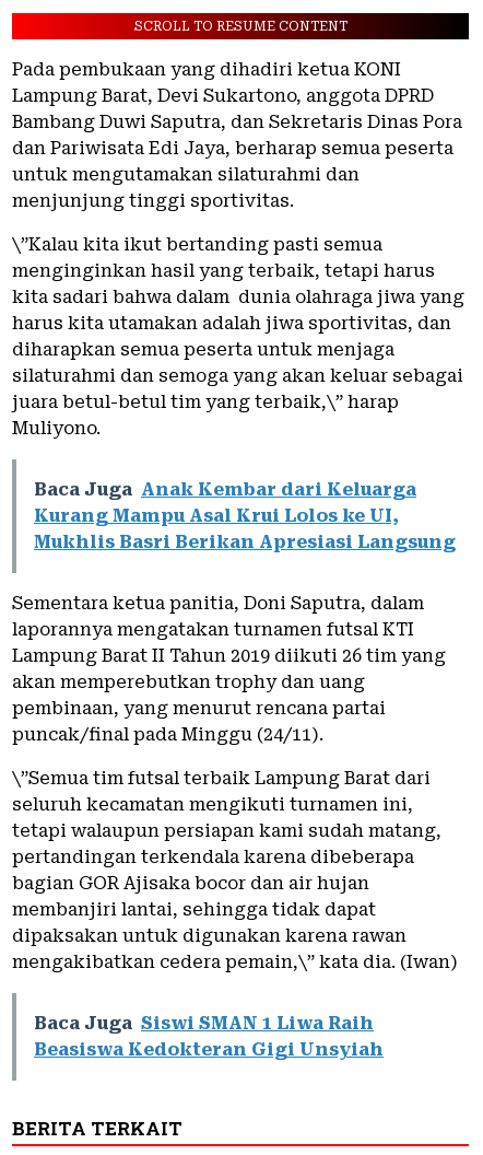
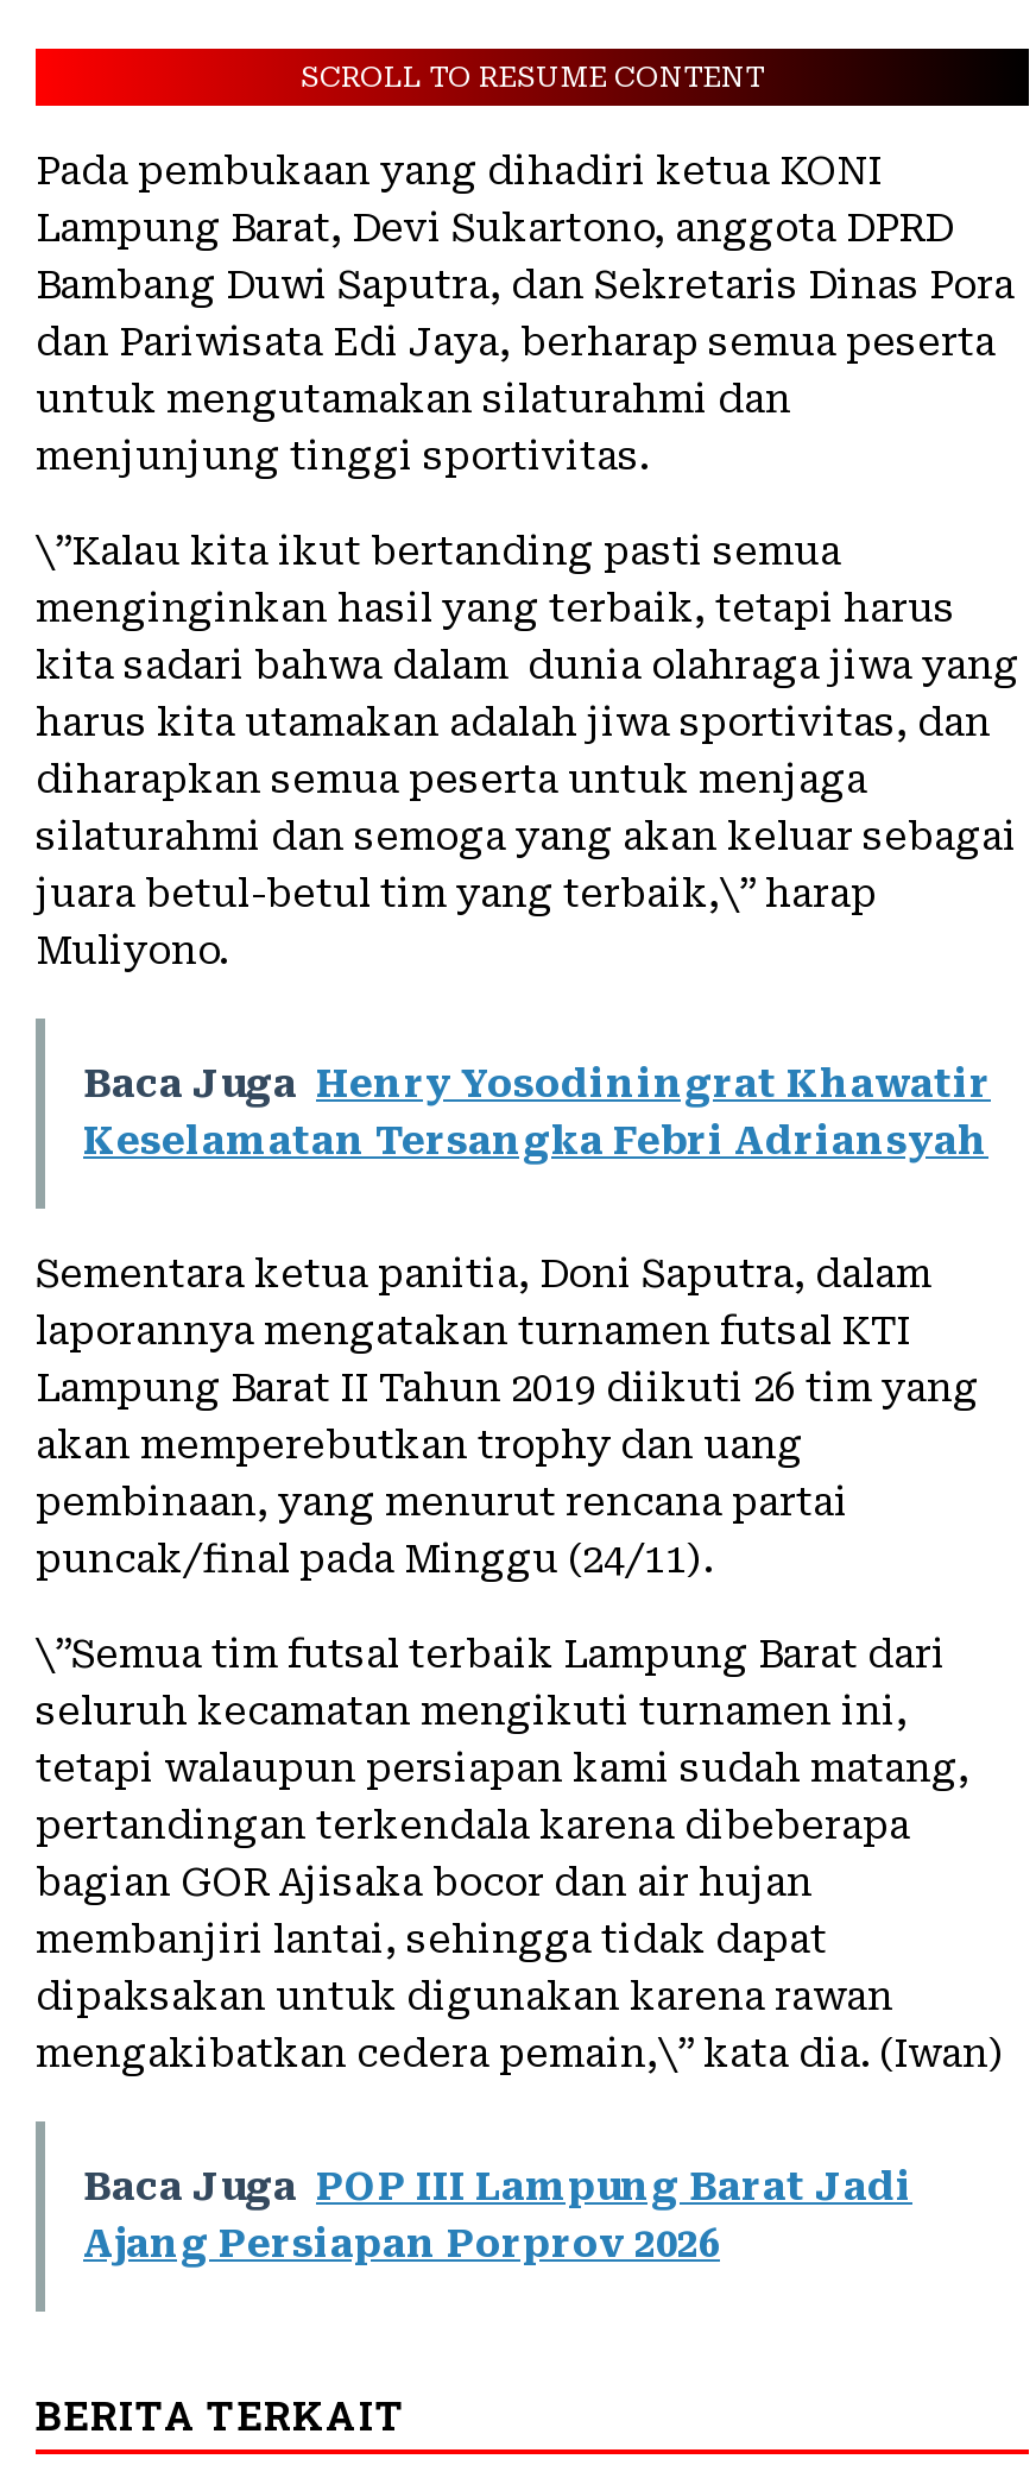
- Baca Juga Anak Kembar dari Keluarga
- Kurang Mampu Asal Krui Lolos ke UI,
- Mukhlis Basri Berikan Apresiasi Langsung
+ Baca Juga Henry Yosodiningrat Khawatir
+ Keselamatan Tersangka Febri Adriansyah

- Baca Juga Siswi SMAN 1 Liwa Raih
- Beasiswa Kedokteran Gigi Unsyiah
+ Baca Juga POP III Lampung Barat Jadi
+ Ajang Persiapan Porprov 2026
